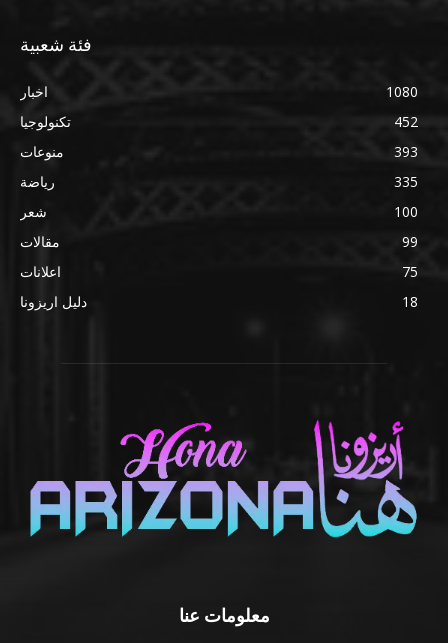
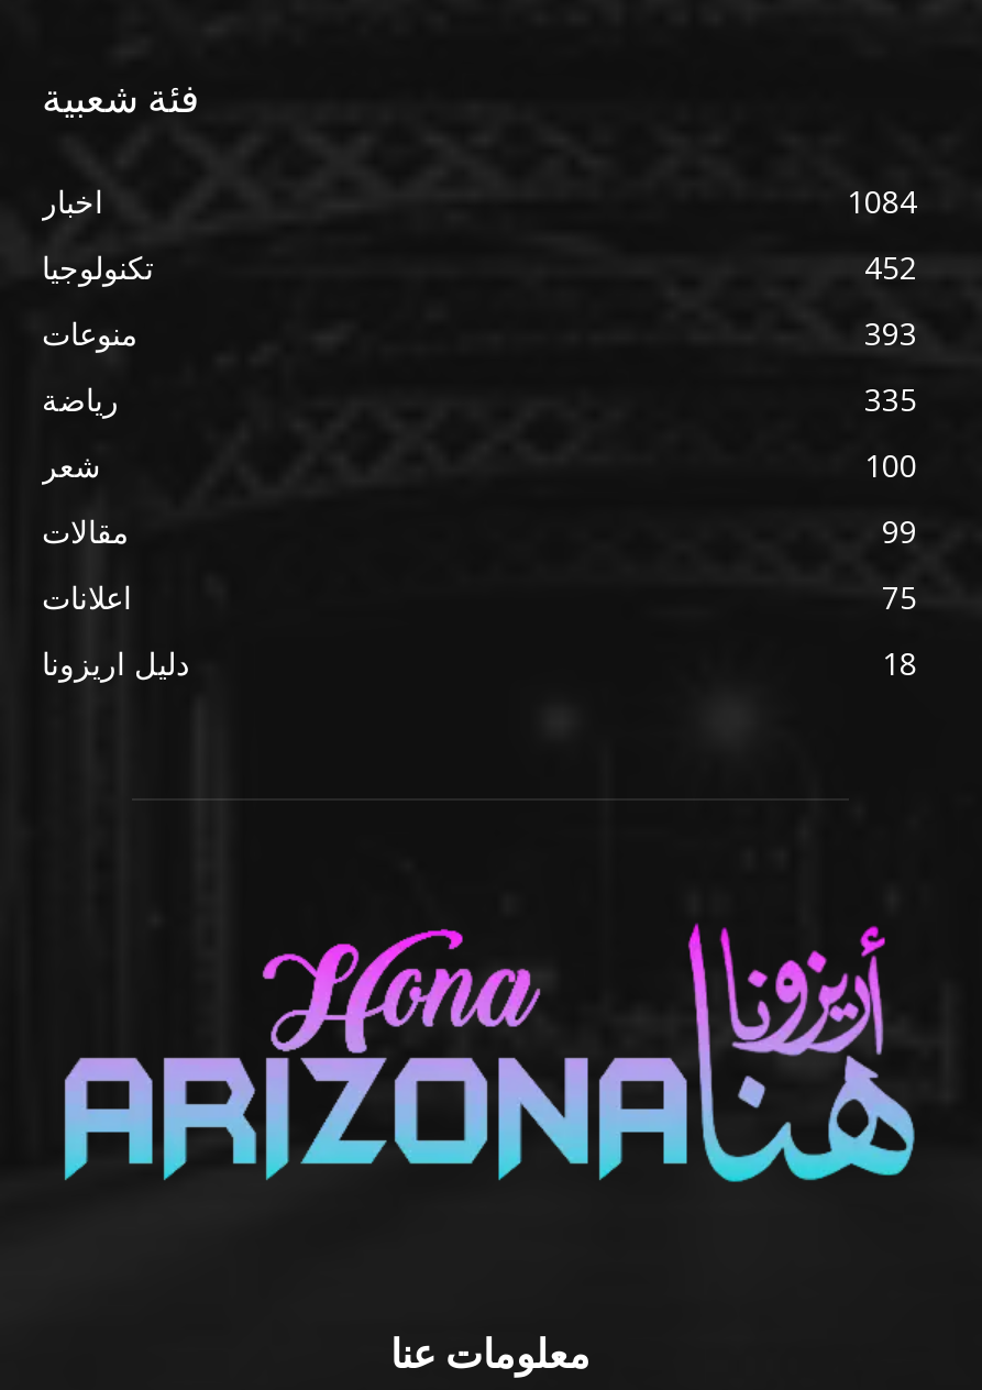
- 1080
+ 1084
